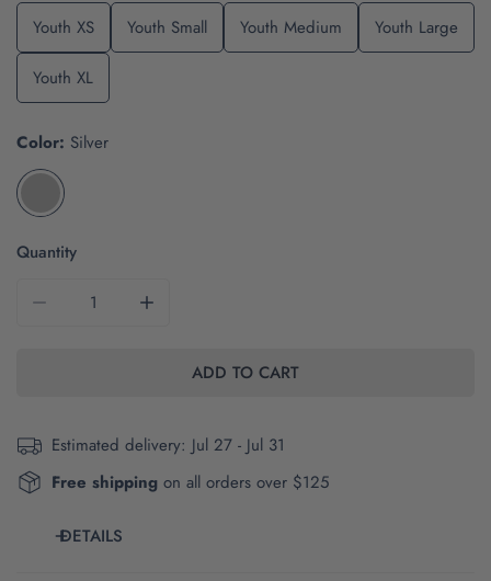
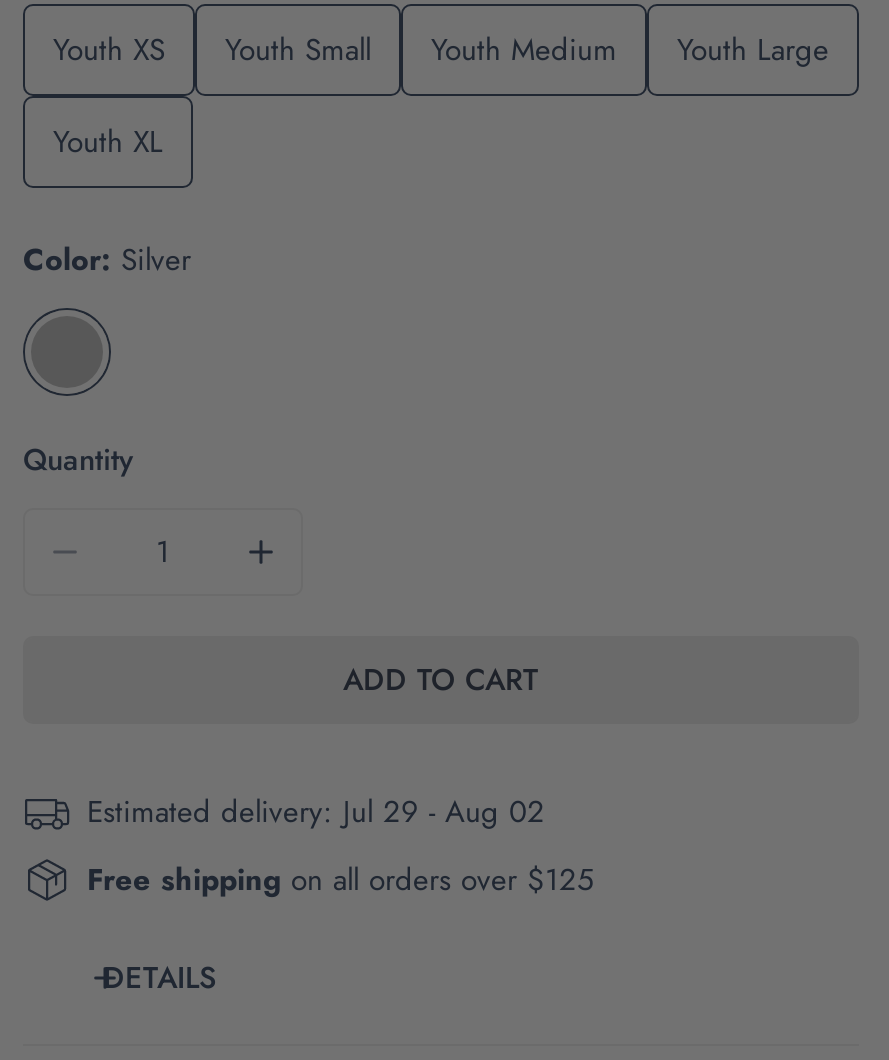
- Estimated delivery: Jul 27 - Jul 31
+ Estimated delivery: Jul 29 - Aug 02
